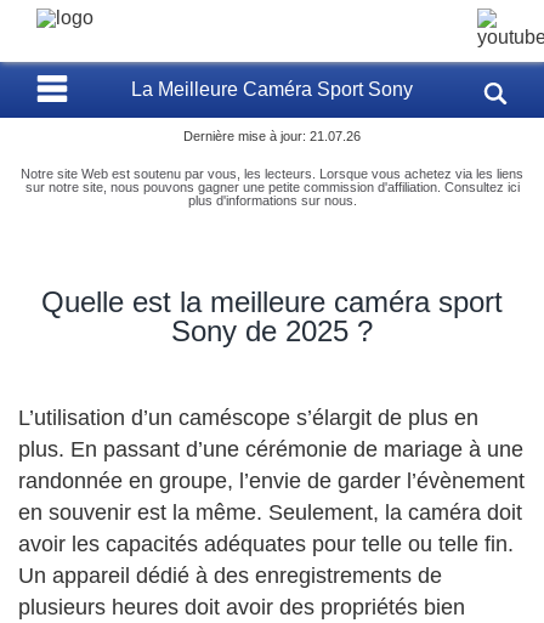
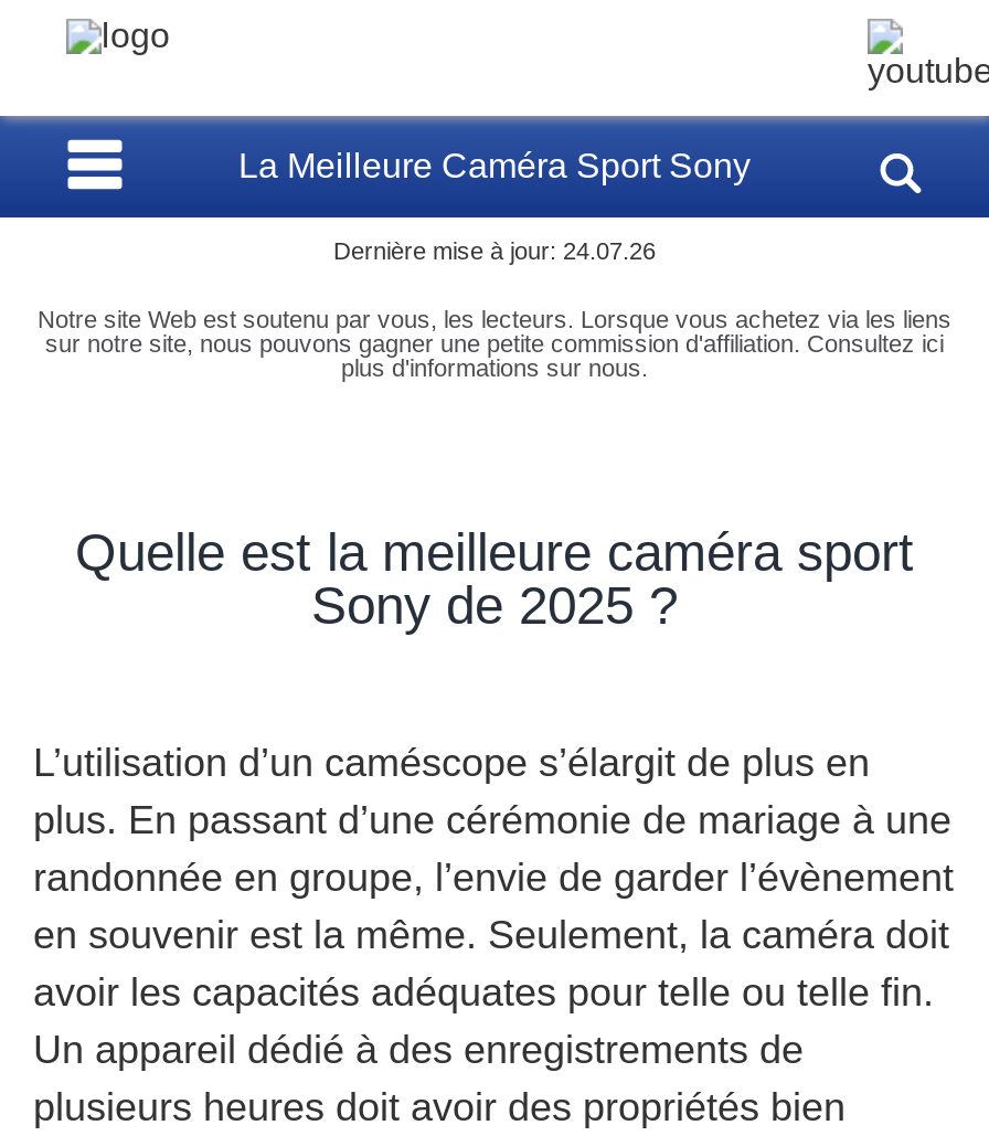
- Dernière mise à jour: 21.07.26
+ Dernière mise à jour: 24.07.26
